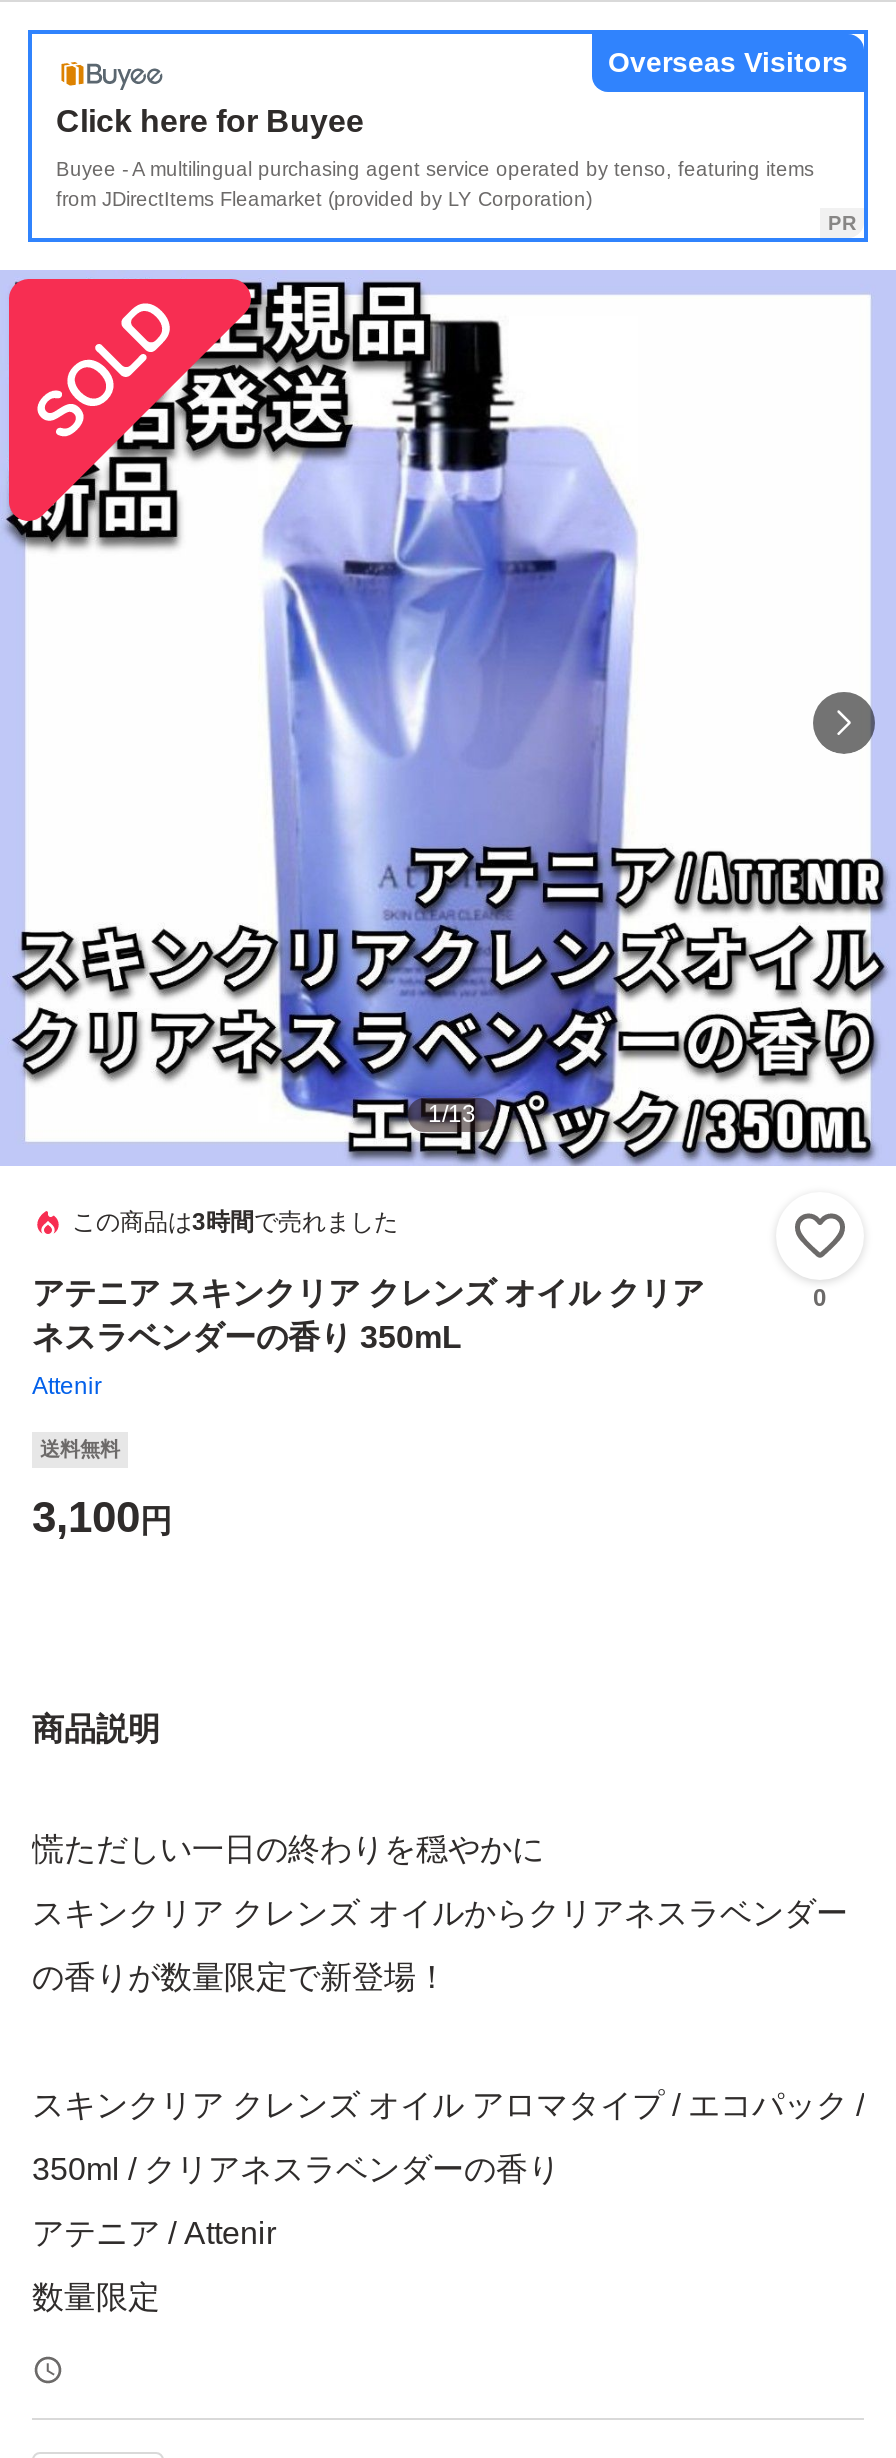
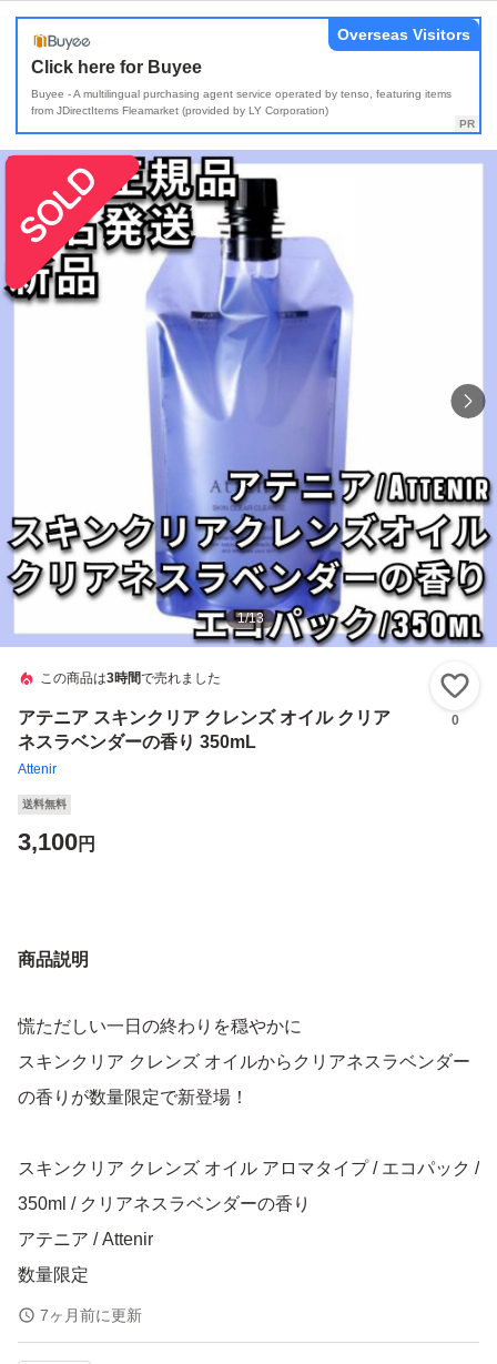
+ 7ヶ月前に更新
